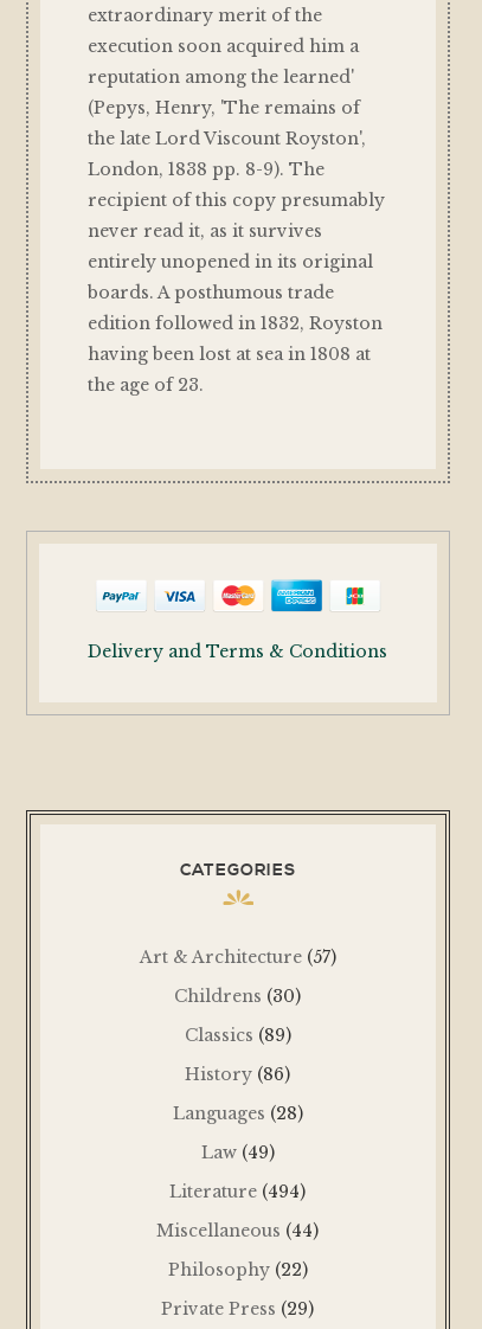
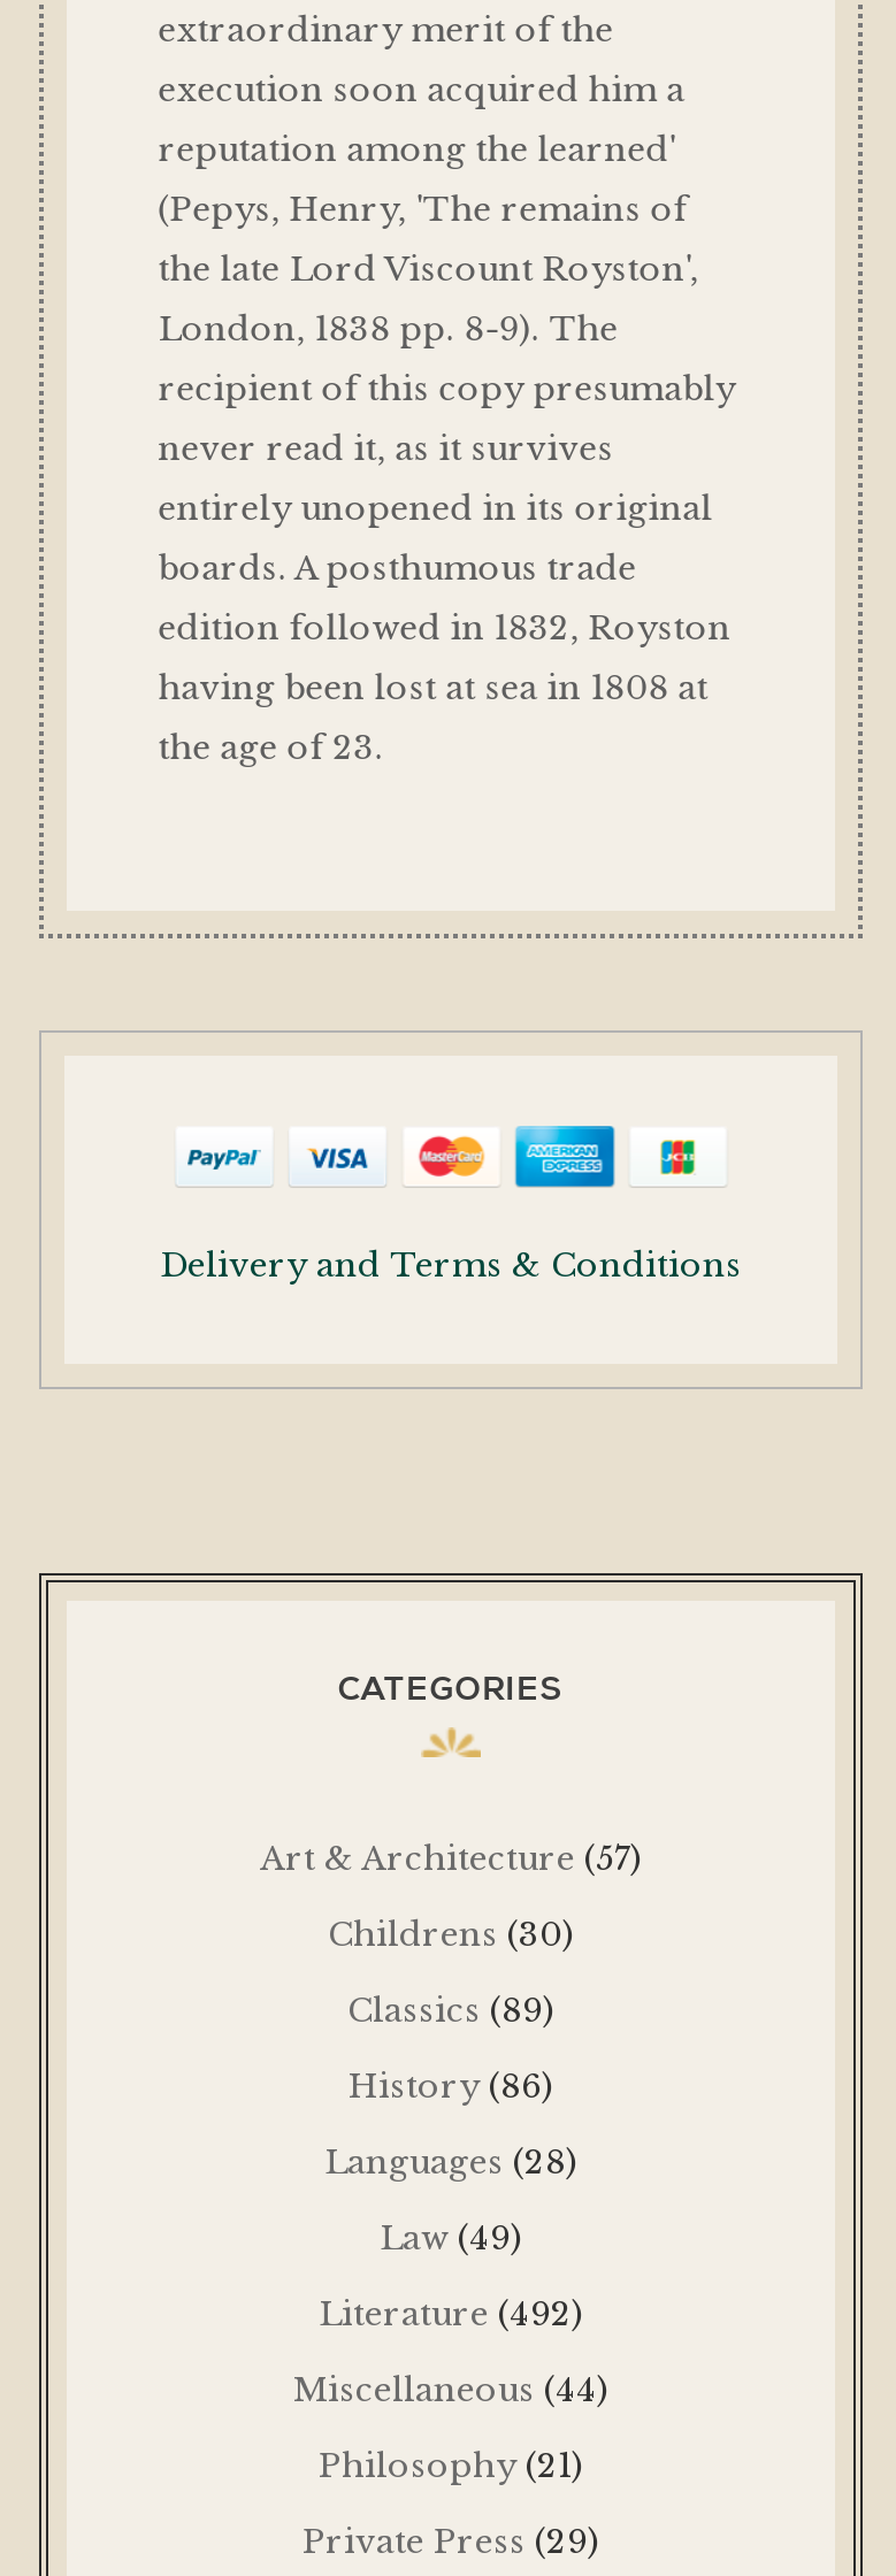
- Literature (494)
+ Literature (492)

- Philosophy (22)
+ Philosophy (21)
